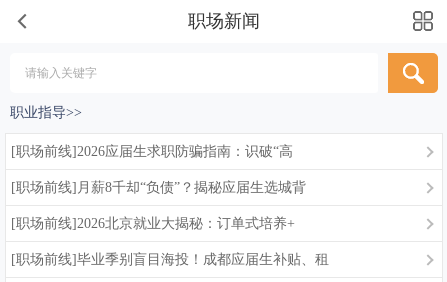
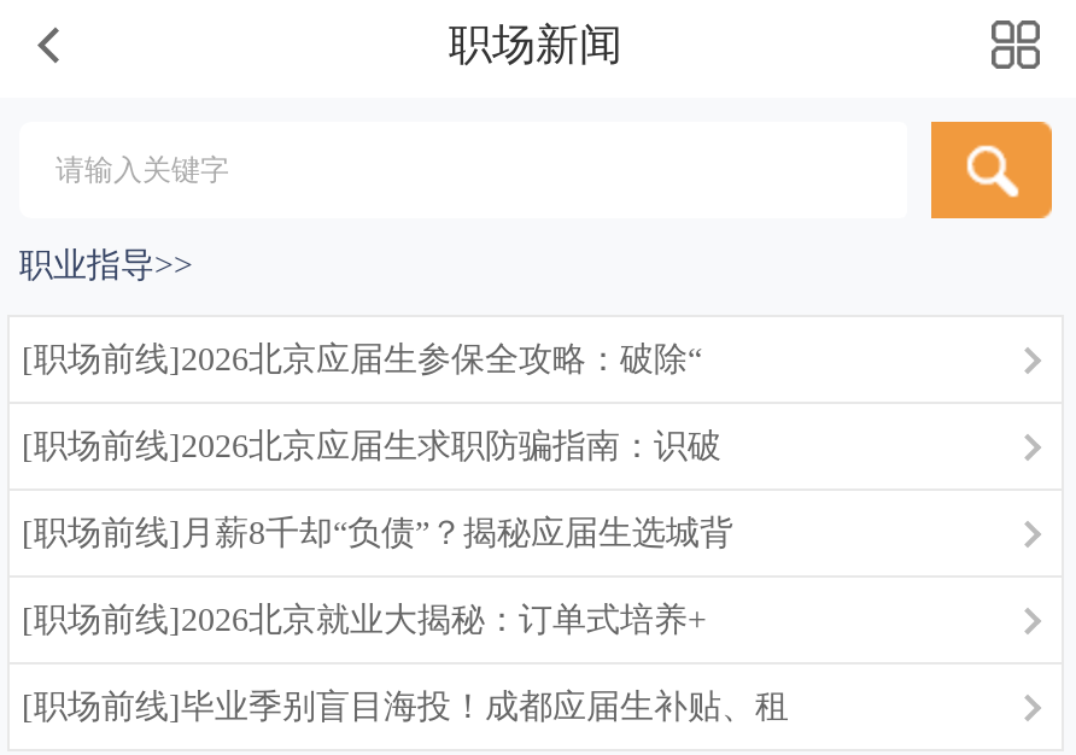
- [职场前线]2026应届生求职防骗指南：识破“高
+ [职场前线]2026北京应届生参保全攻略：破除“
+ [职场前线]2026北京应届生求职防骗指南：识破
